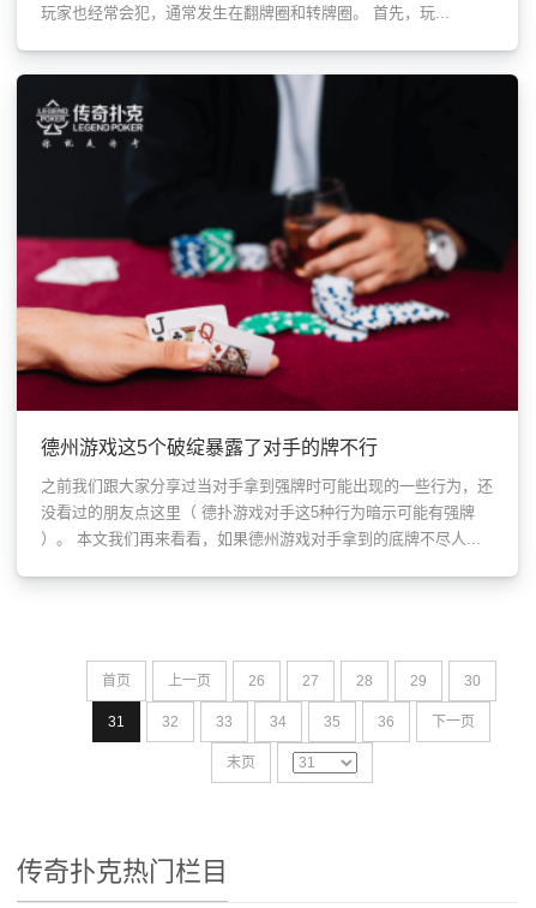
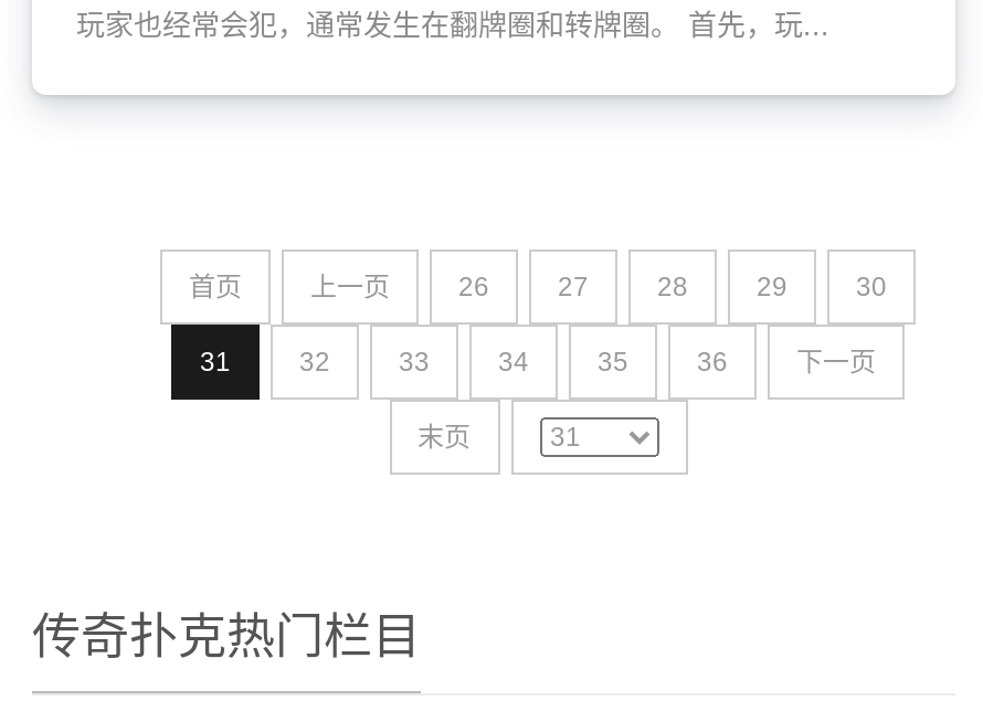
- [image]
- 德州游戏这5个破绽暴露了对手的牌不行
- 之前我们跟大家分享过当对手拿到强牌时可能出现的一些行为，还
- 没看过的朋友点这里（ 德扑游戏对手这5种行为暗示可能有强牌
- ）。 本文我们再来看看，如果德州游戏对手拿到的底牌不尽人...
